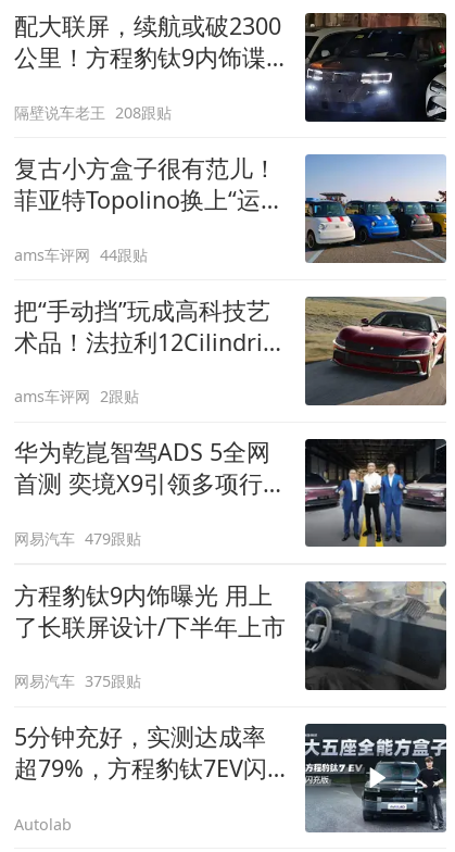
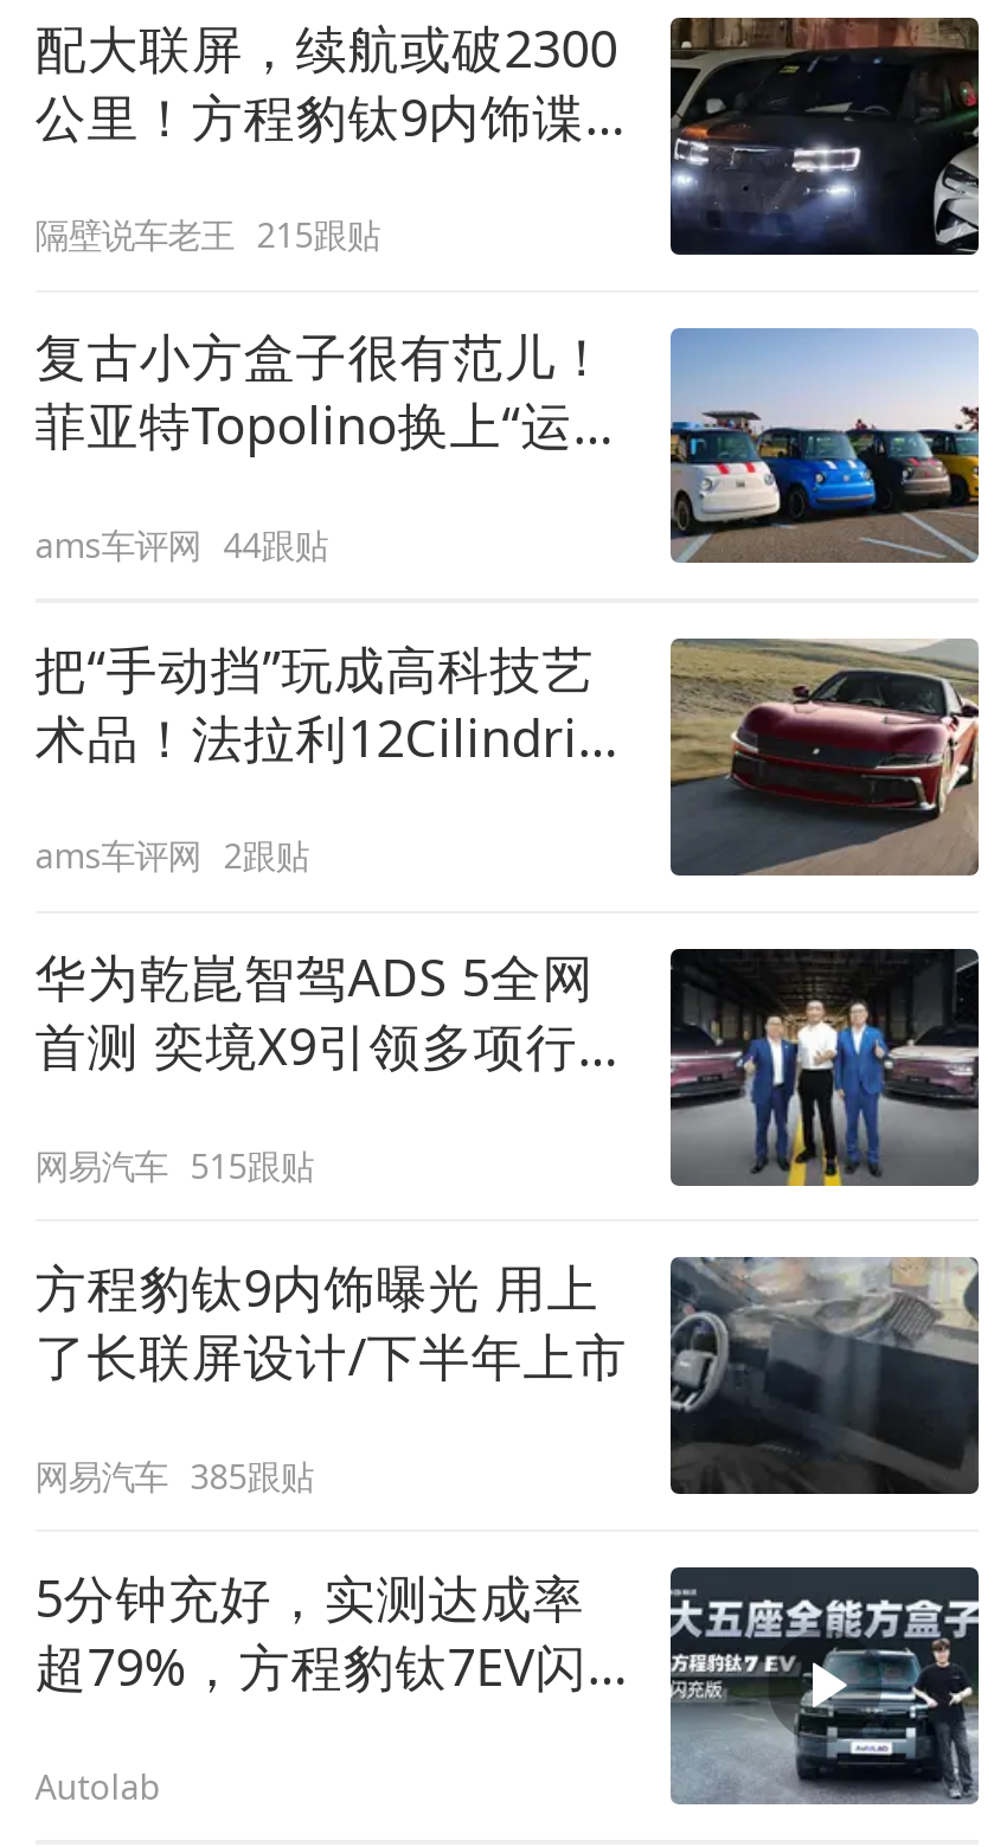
- 隔壁说车老王 208跟贴
+ 隔壁说车老王 215跟贴

- 网易汽车 479跟贴
+ 网易汽车 515跟贴

- 网易汽车 375跟贴
+ 网易汽车 385跟贴
